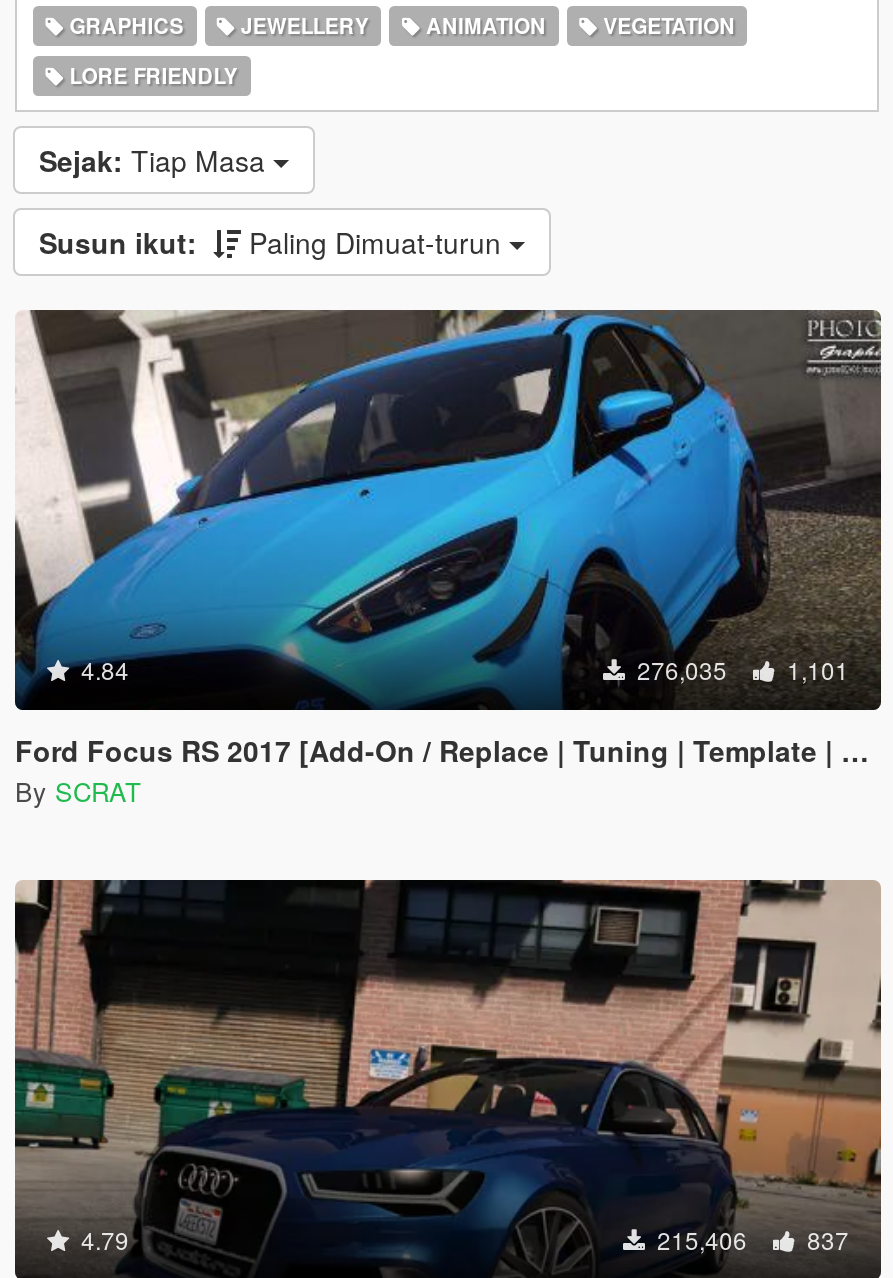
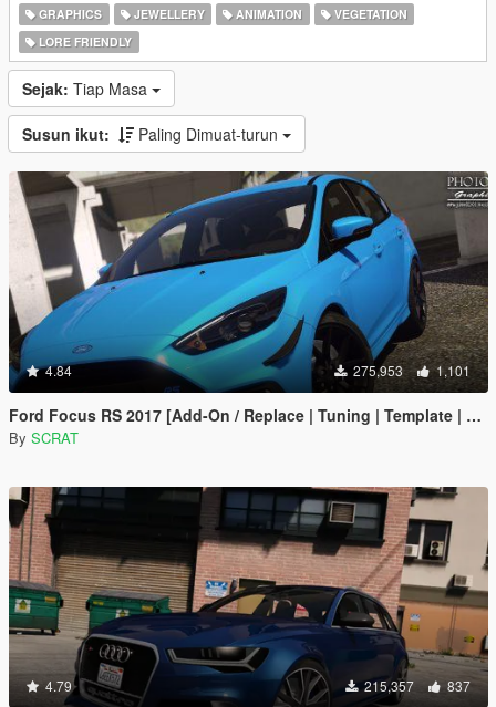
- 276,035 1,101
+ 275,953 1,101

- 215,406 837
+ 215,357 837
